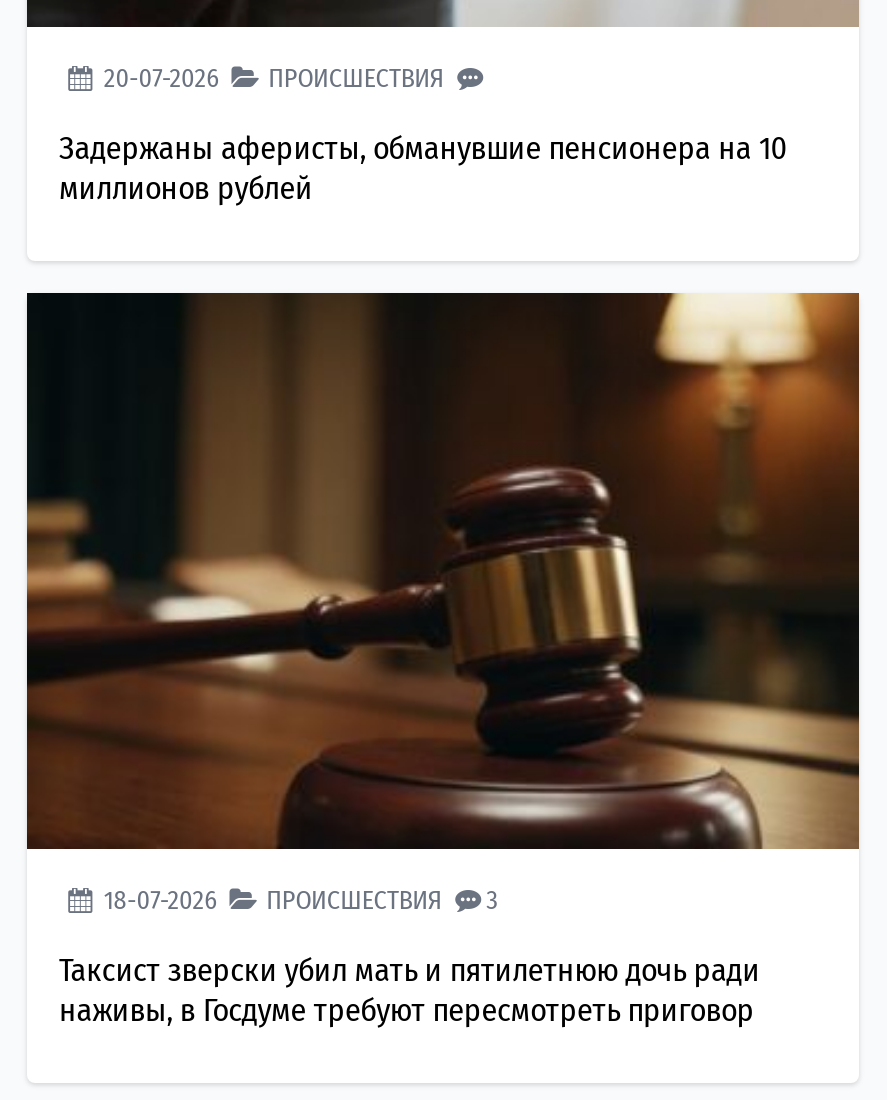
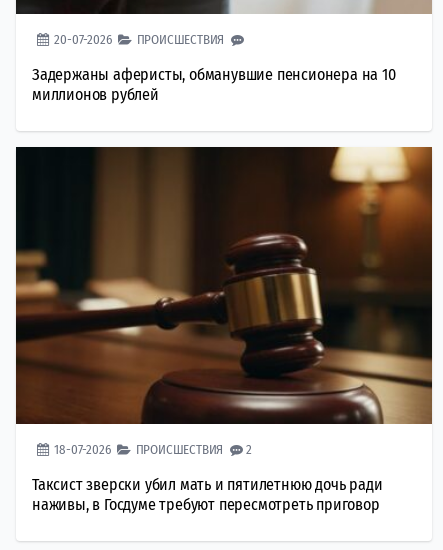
- 18-07-2026 ПРОИСШЕСТВИЯ 3
+ 18-07-2026 ПРОИСШЕСТВИЯ 2
